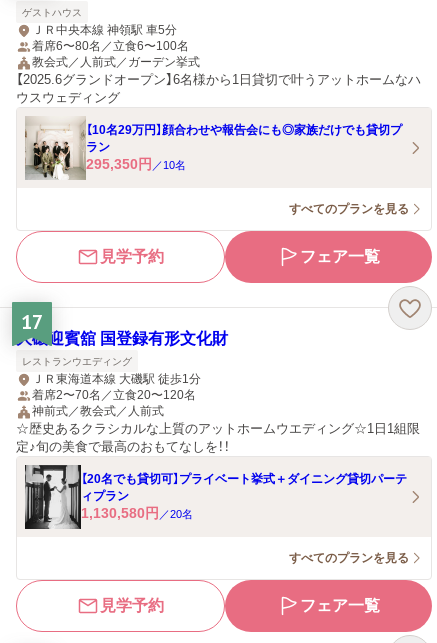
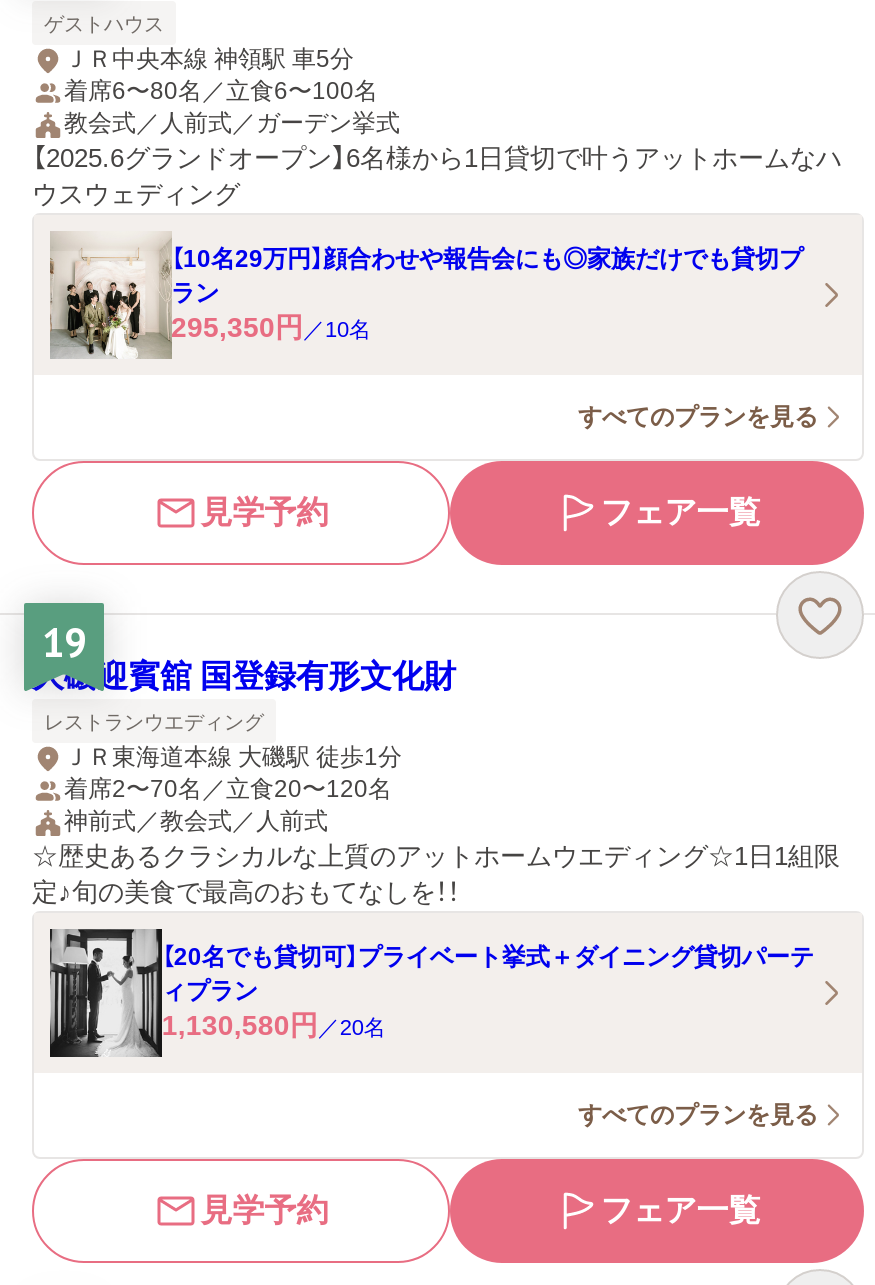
- 17
+ 19
